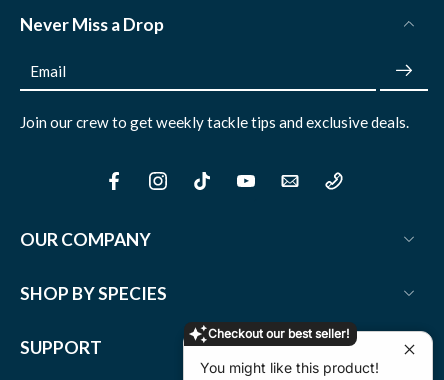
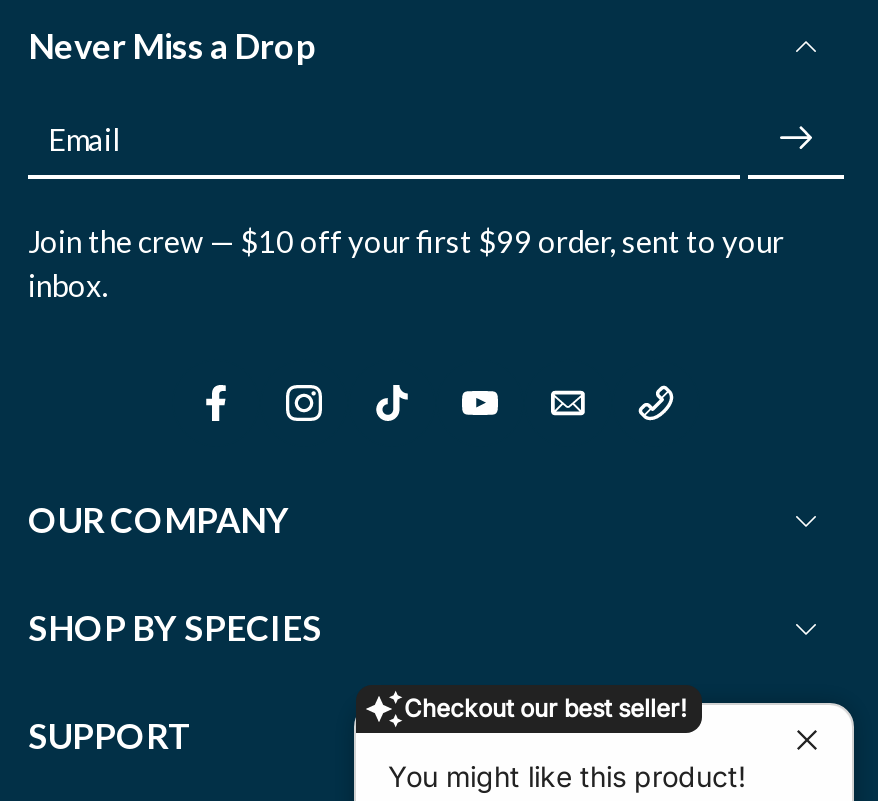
- Join our crew to get weekly tackle tips and exclusive deals.
+ Join the crew — $10 off your first $99 order, sent to your
+ inbox.
